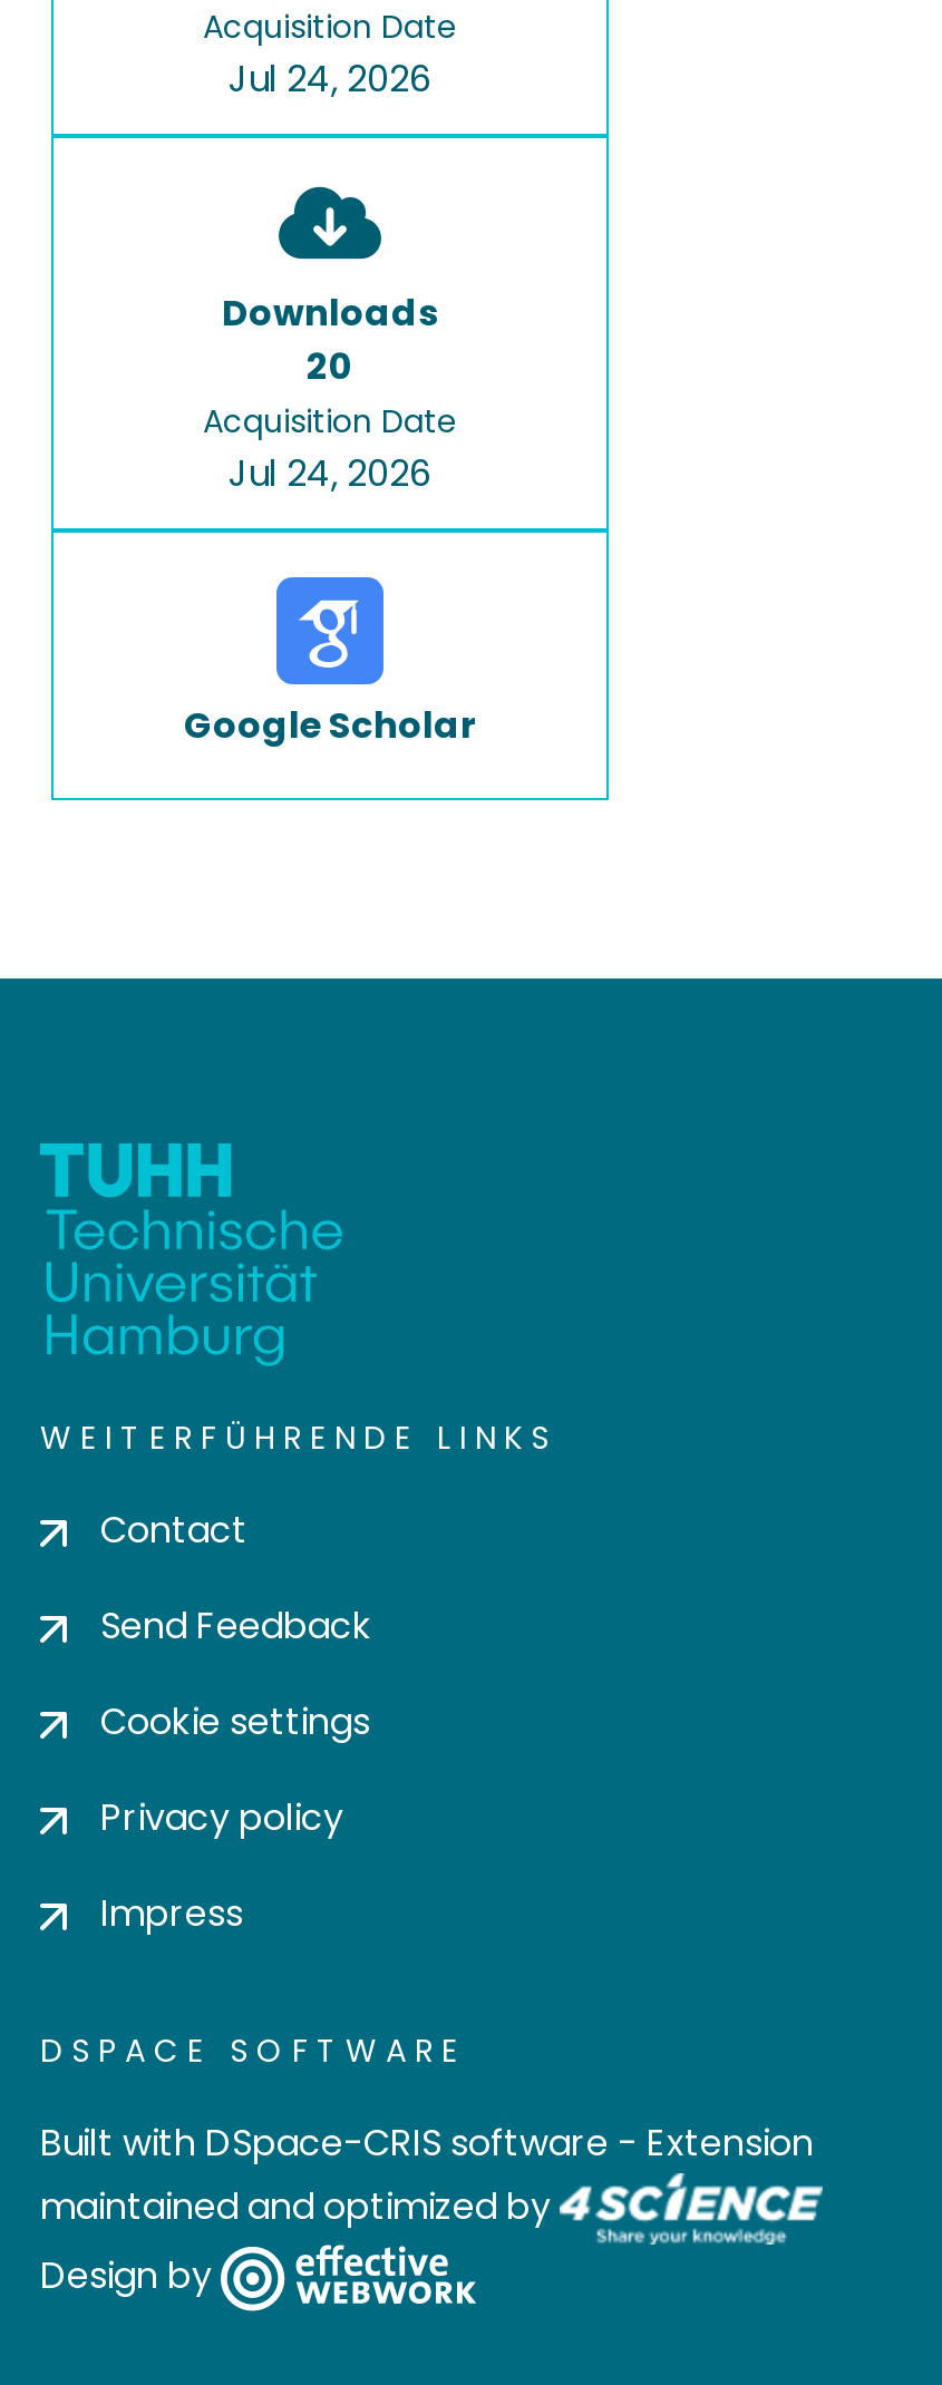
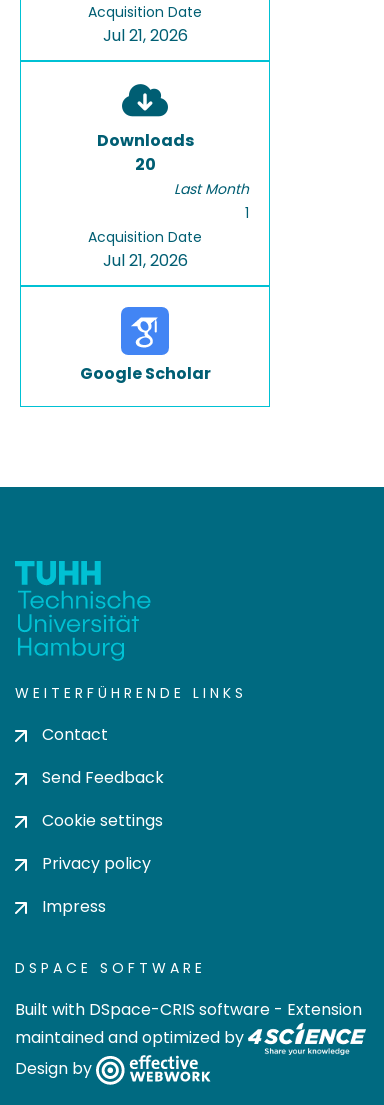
- Jul 24, 2026
+ Jul 21, 2026

+ Last Month
+ 1

- Jul 24, 2026
+ Jul 21, 2026
